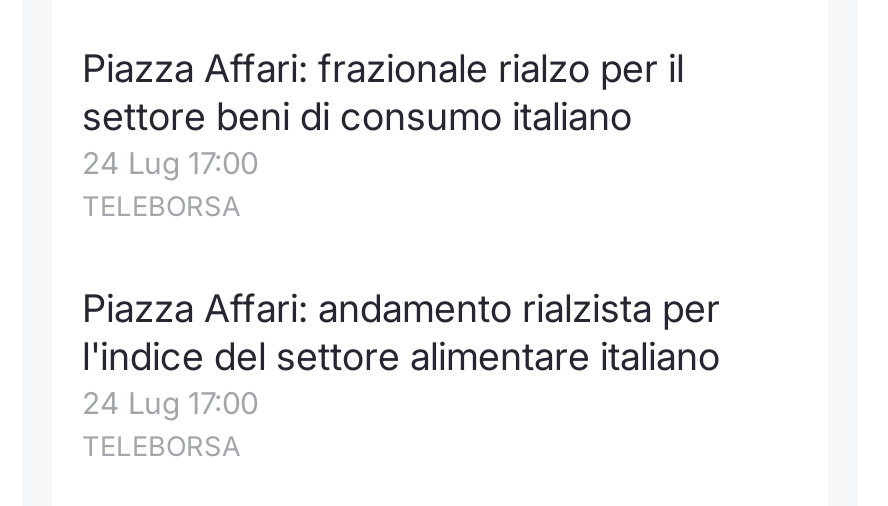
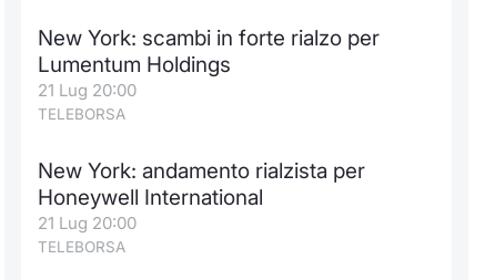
- Piazza Affari: frazionale rialzo per il
- settore beni di consumo italiano
- 24 Lug 17:00
+ New York: scambi in forte rialzo per
+ Lumentum Holdings
+ 21 Lug 20:00

- Piazza Affari: andamento rialzista per
- l'indice del settore alimentare italiano
- 24 Lug 17:00
+ New York: andamento rialzista per
+ Honeywell International
+ 21 Lug 20:00
